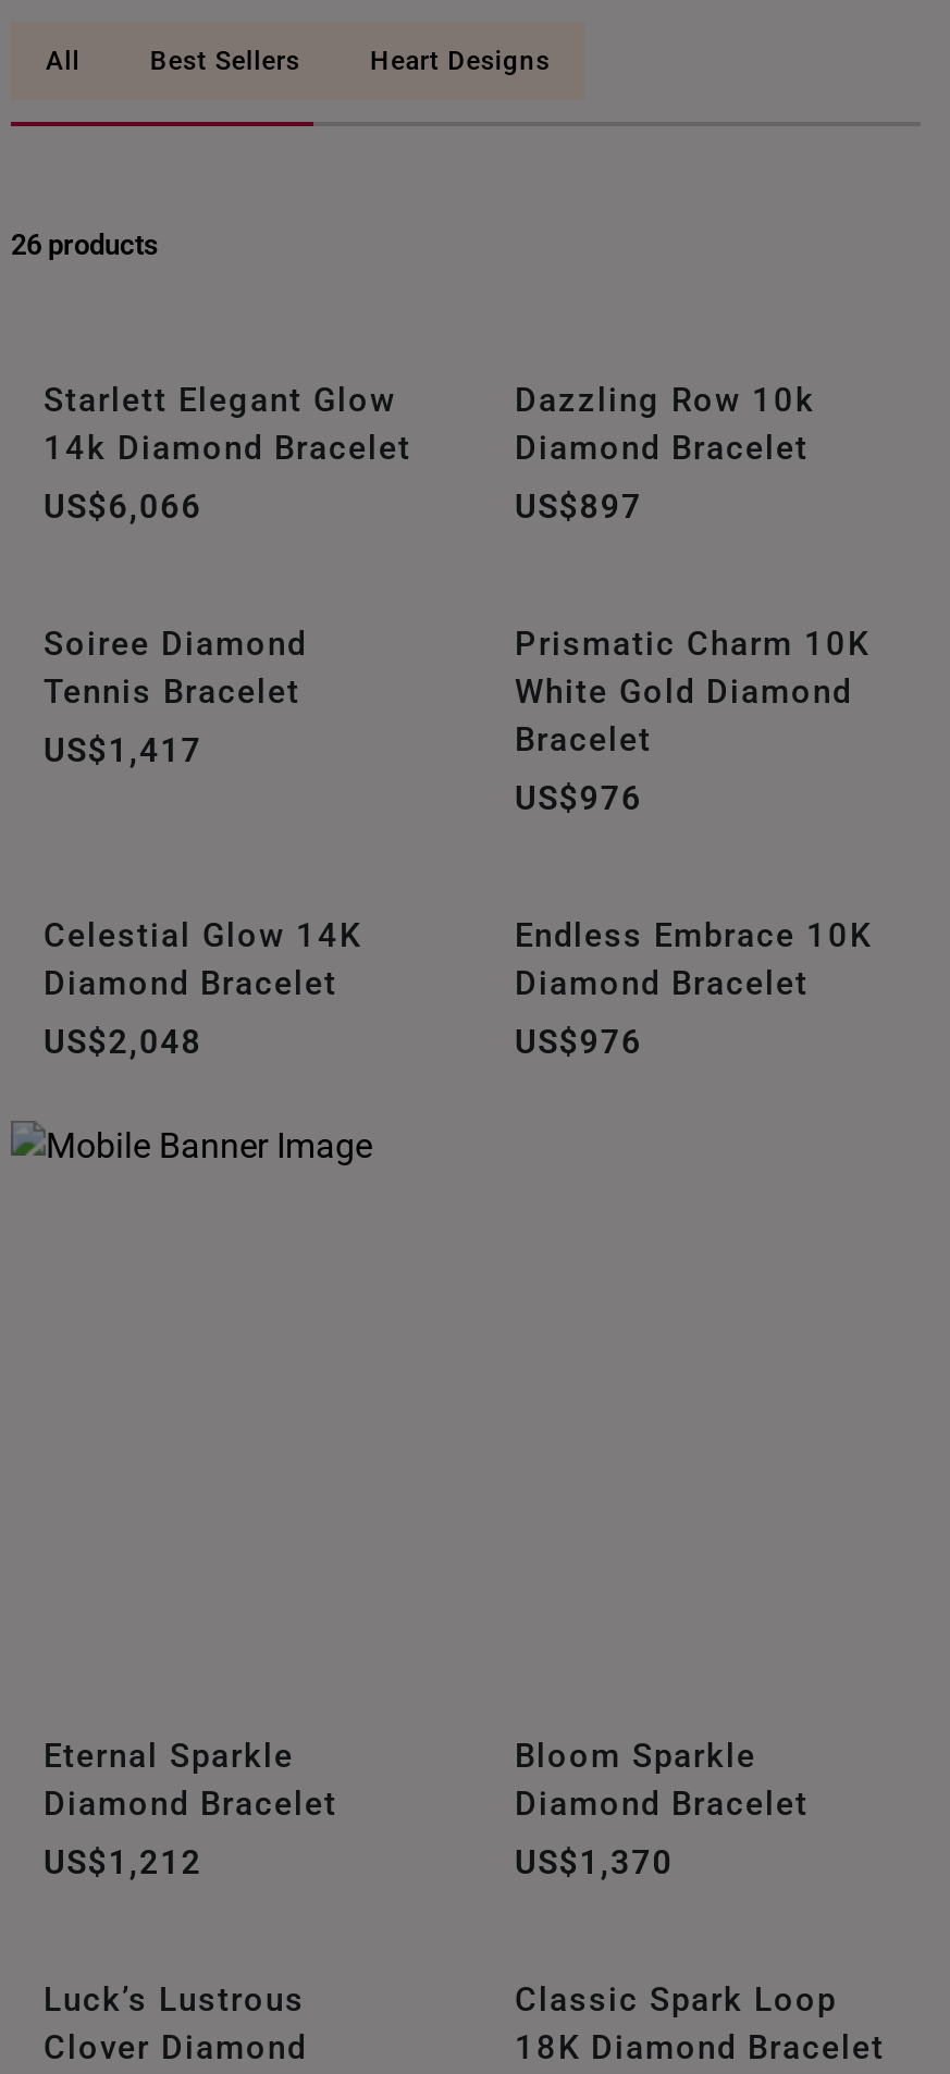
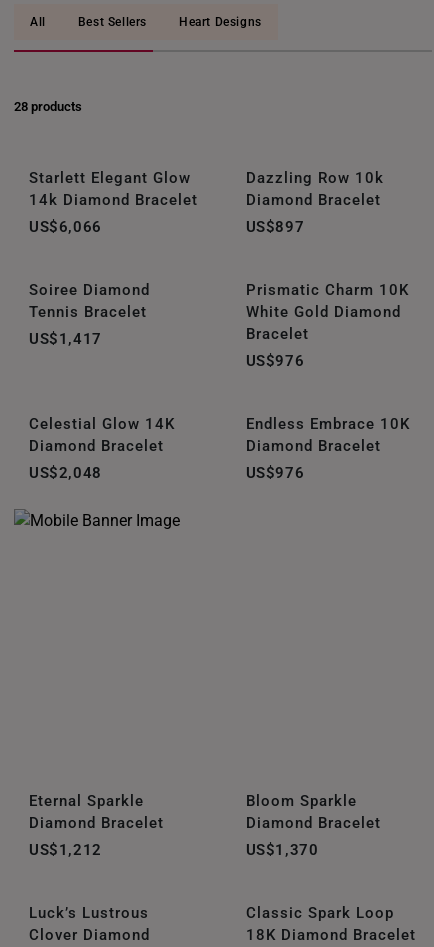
- 26 products
+ 28 products
